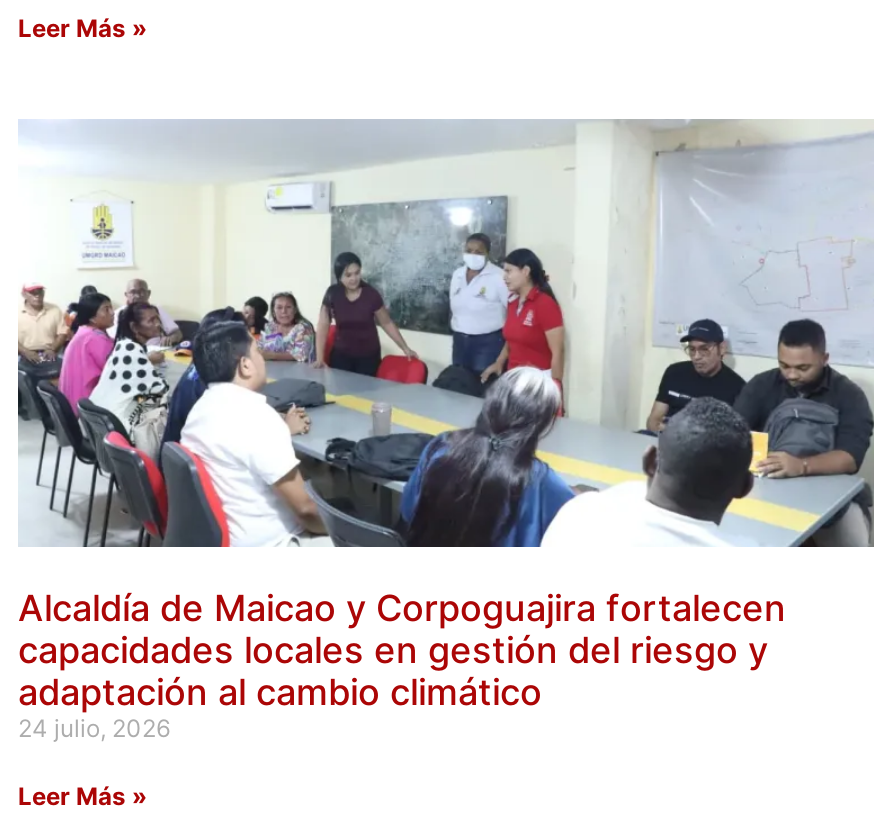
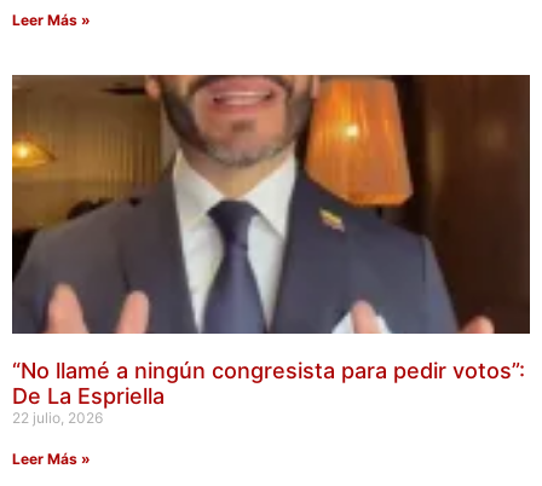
- [image]
- Alcaldía de Maicao y Corpoguajira fortalecen
- capacidades locales en gestión del riesgo y
- adaptación al cambio climático
- 24 julio, 2026
+ [image]
+ “No llamé a ningún congresista para pedir votos”:
+ De La Espriella
+ 22 julio, 2026
